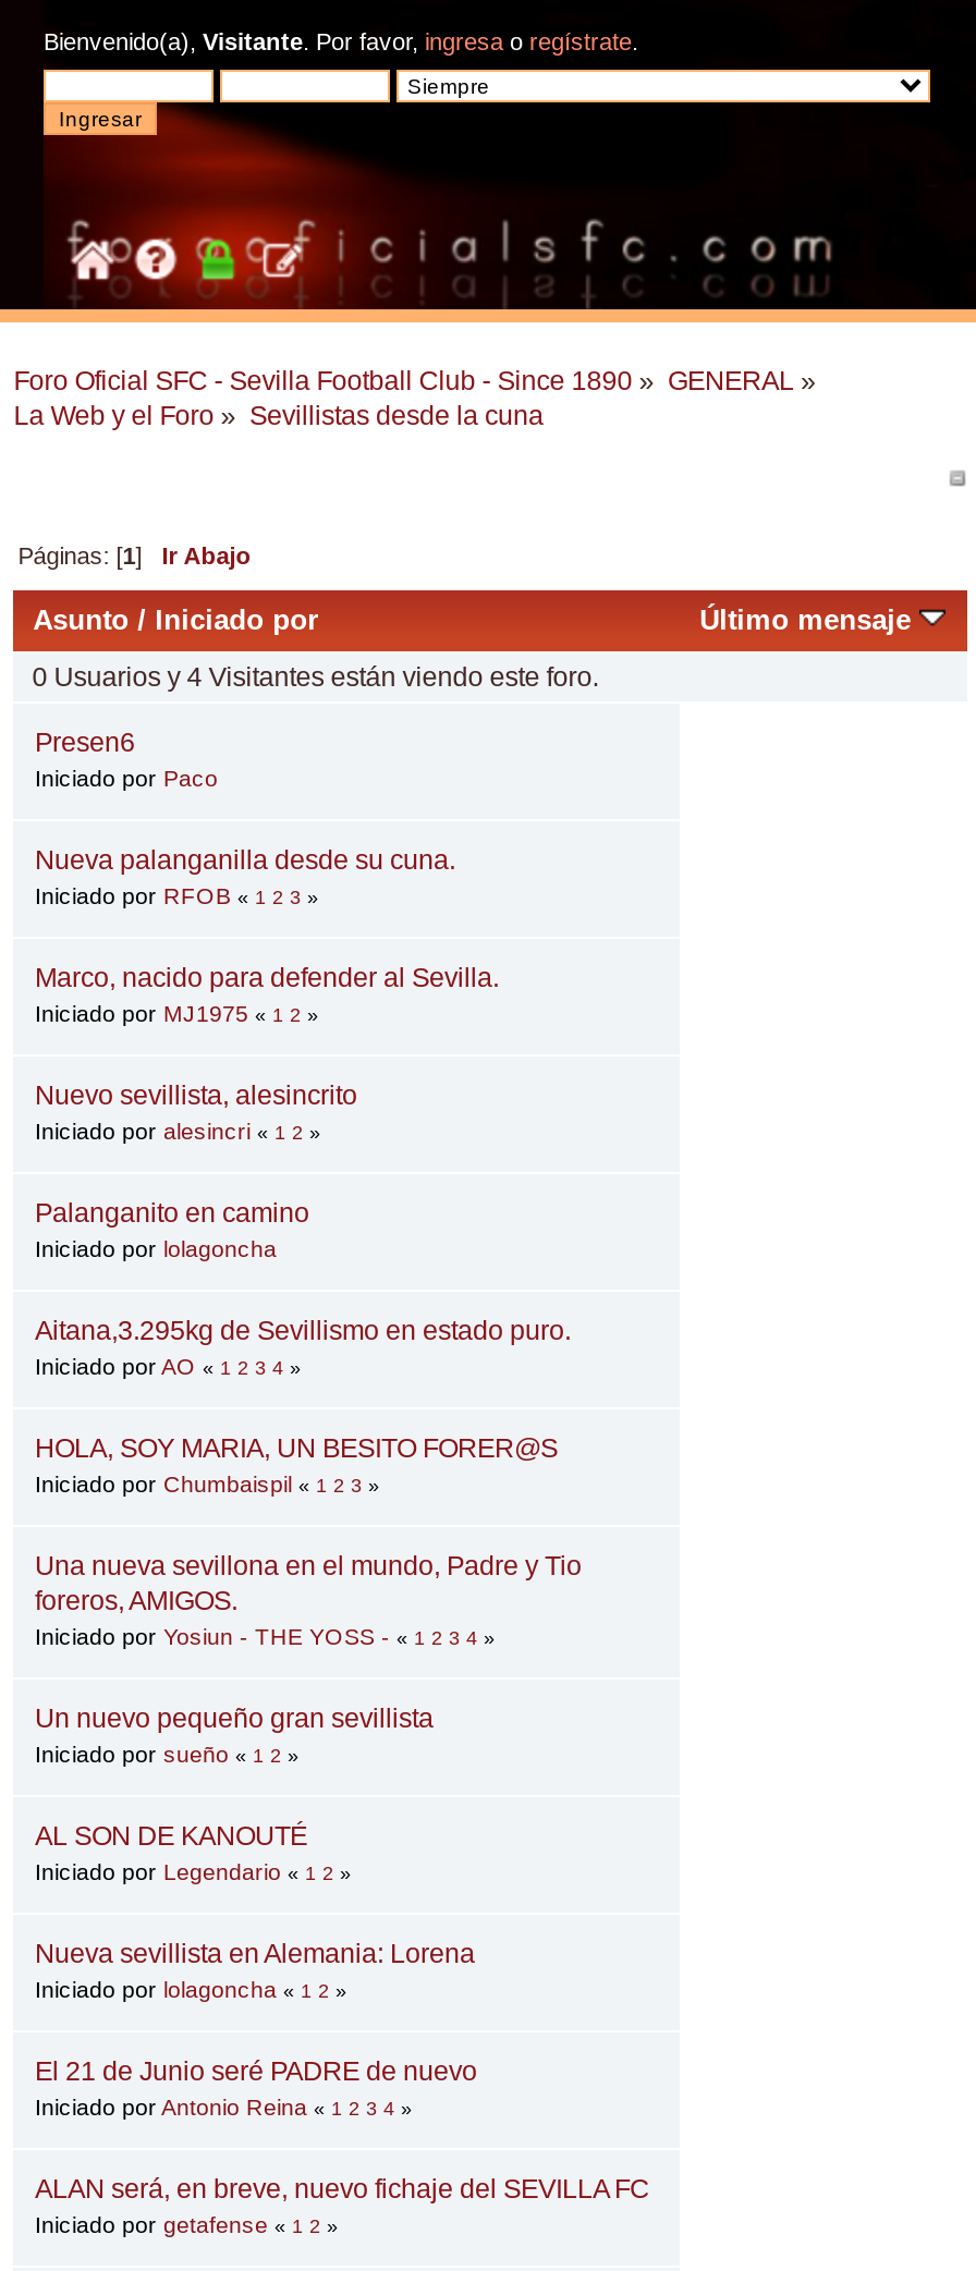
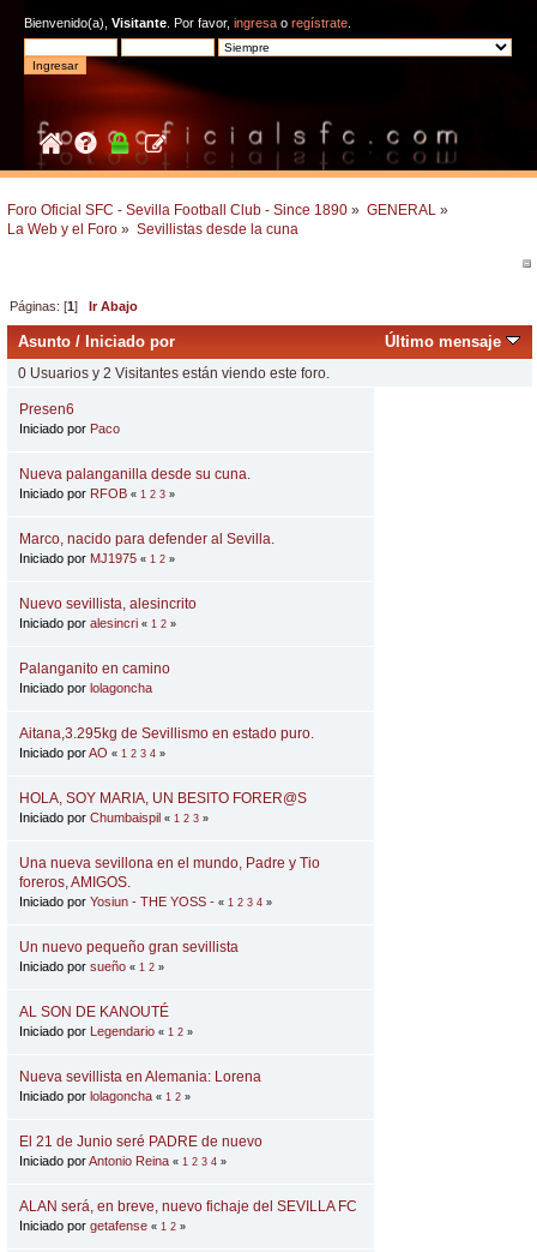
- 0 Usuarios y 4 Visitantes están viendo este foro.
+ 0 Usuarios y 2 Visitantes están viendo este foro.
